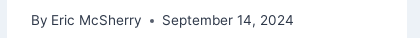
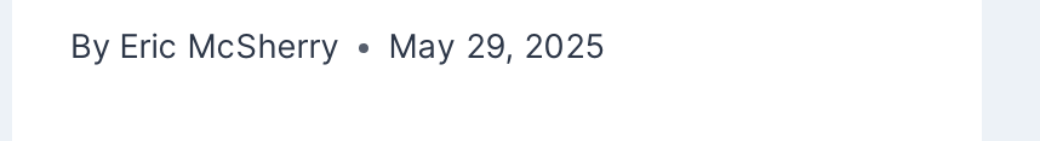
- By Eric McSherry September 14, 2024
+ By Eric McSherry May 29, 2025
